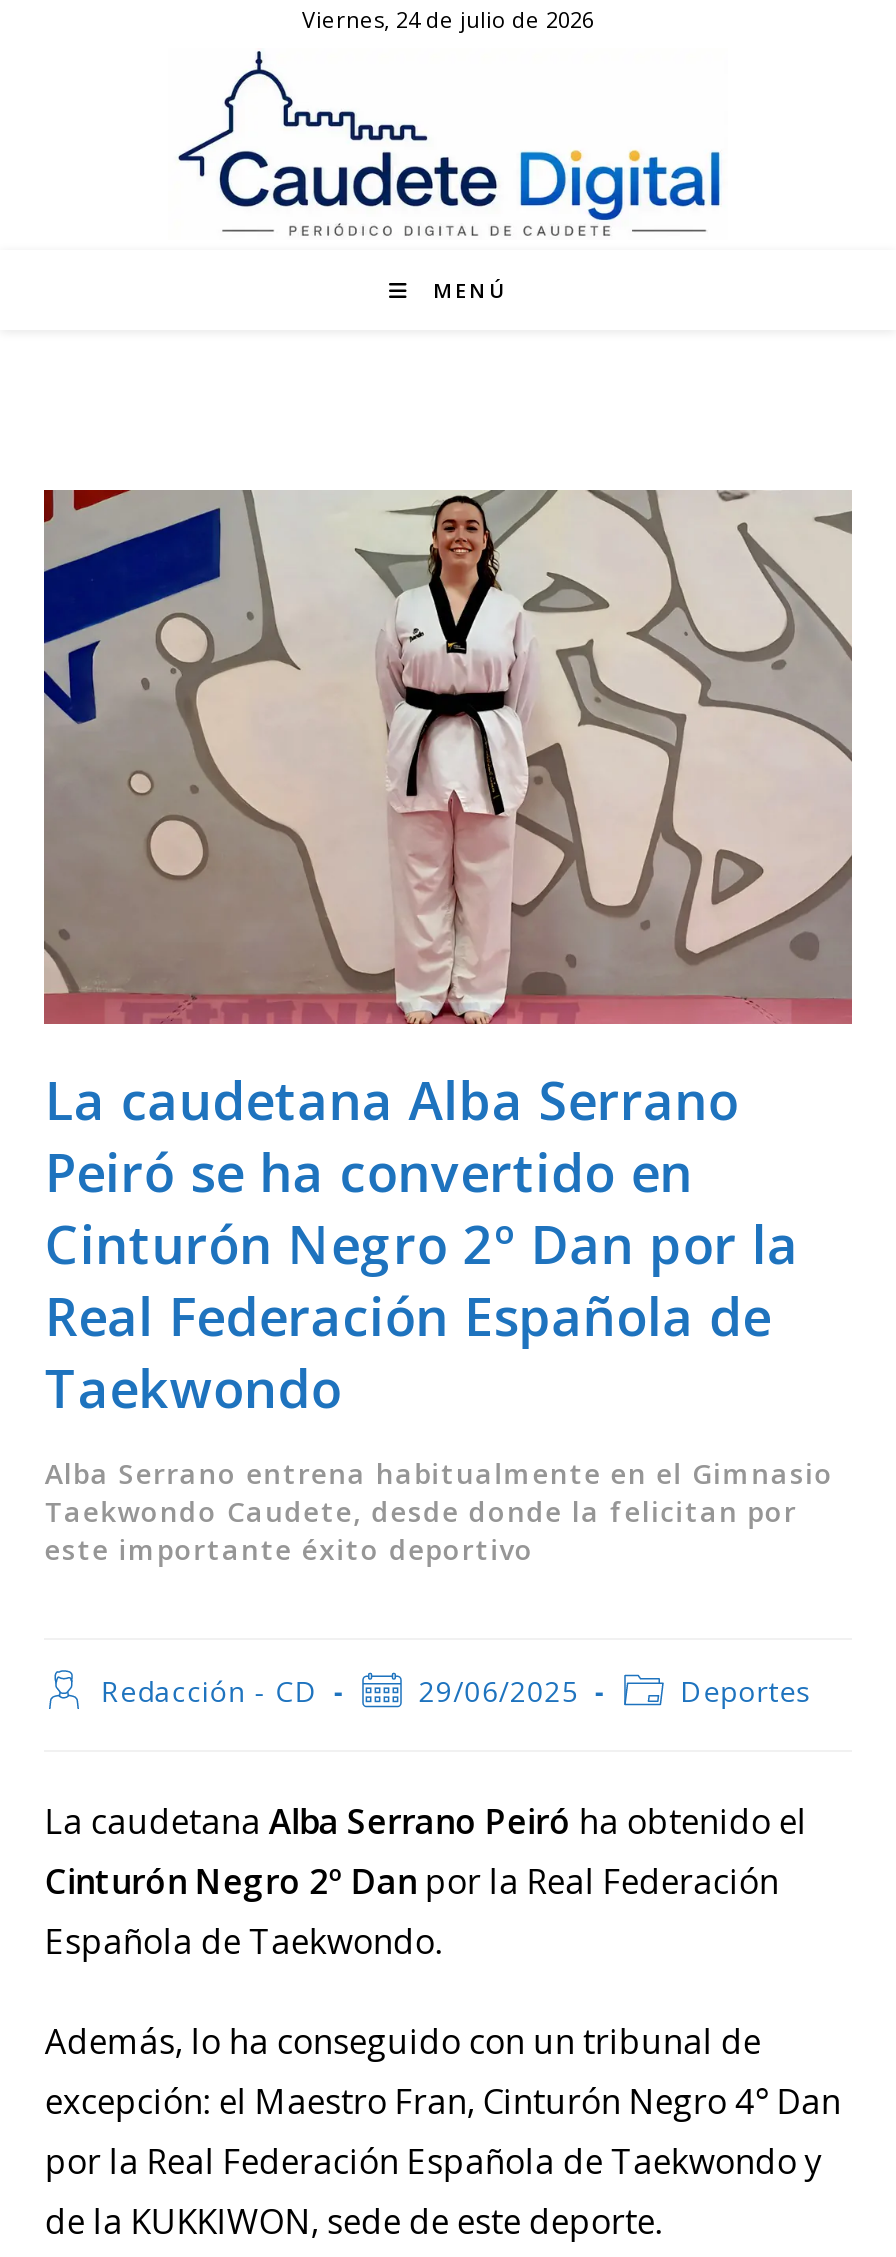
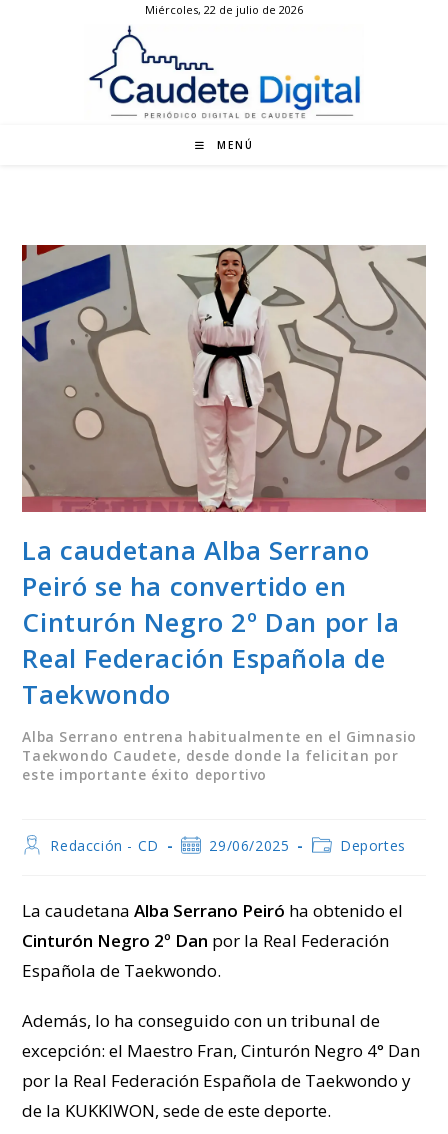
- Viernes, 24 de julio de 2026
+ Miércoles, 22 de julio de 2026
